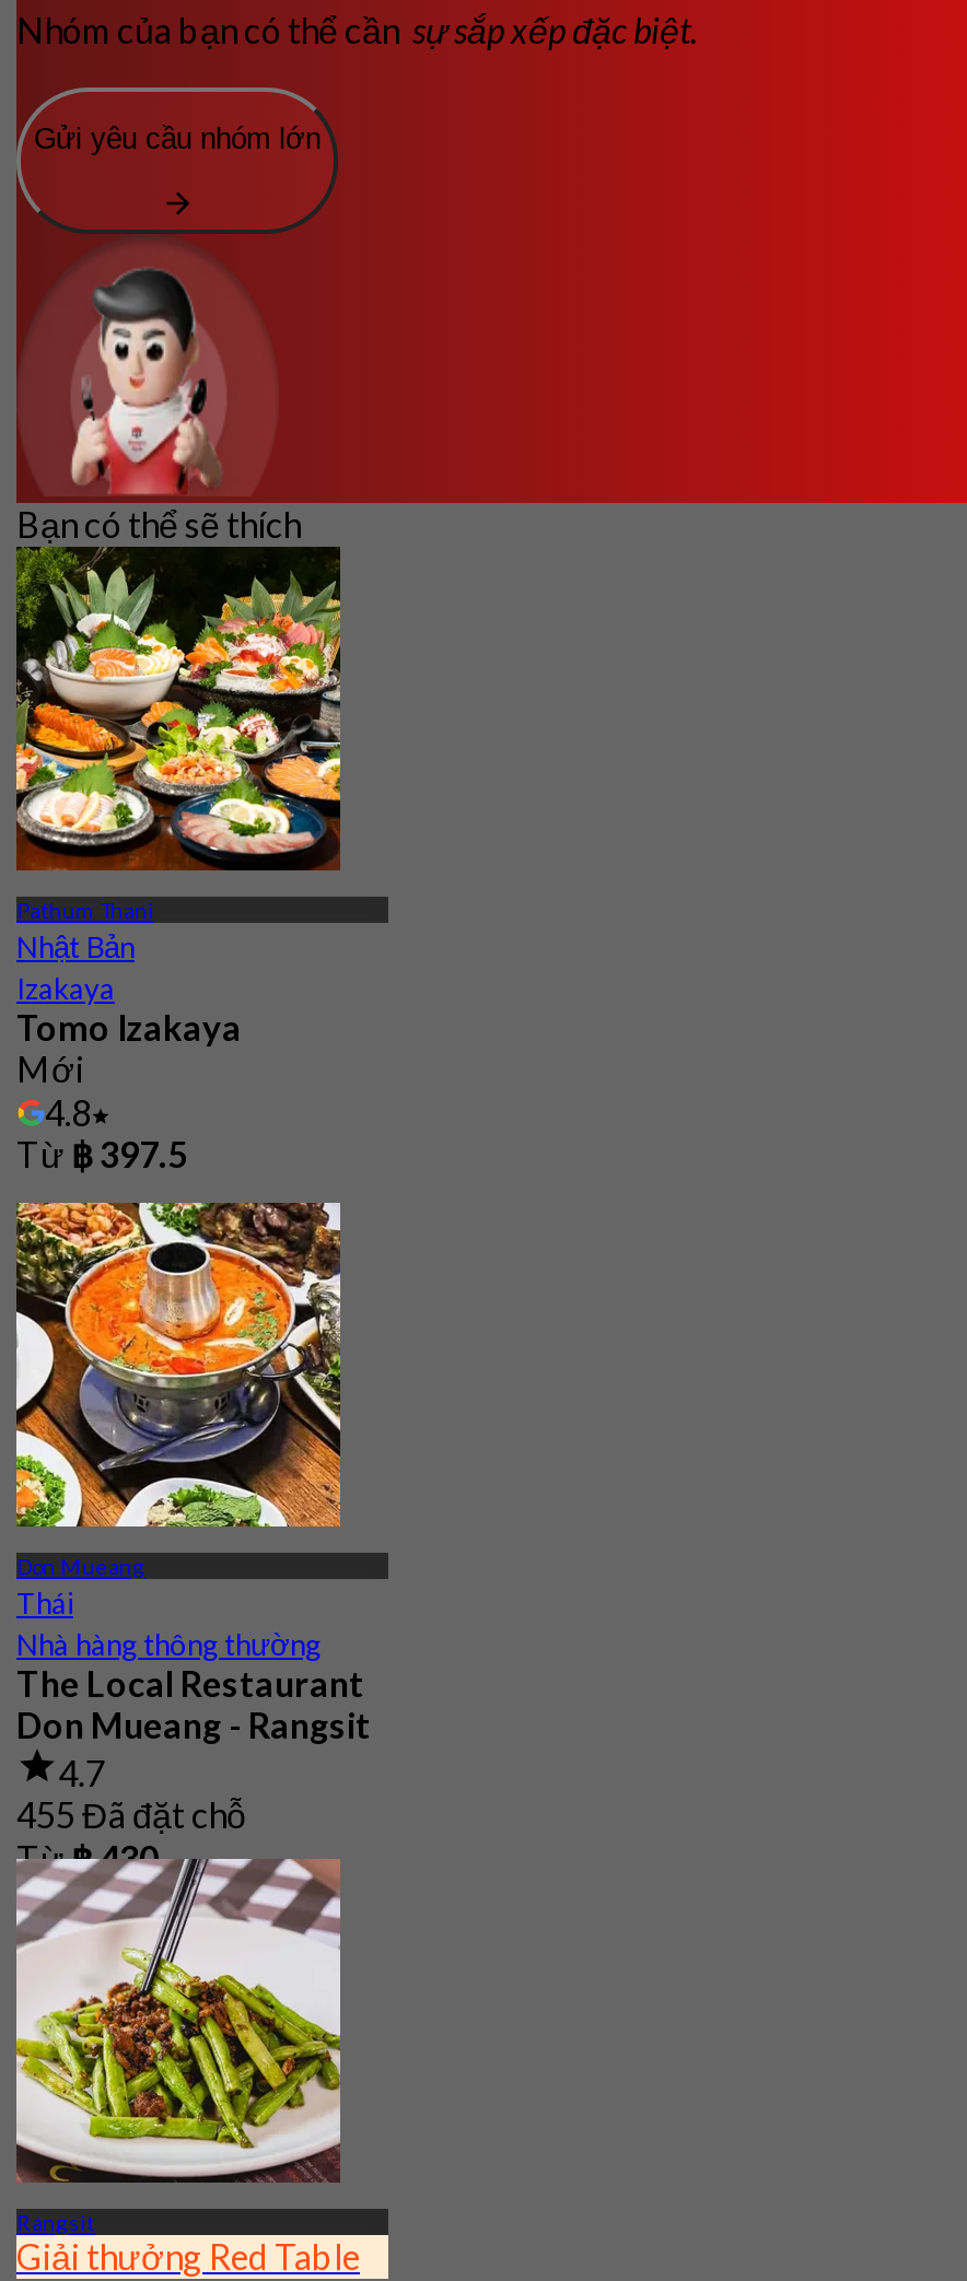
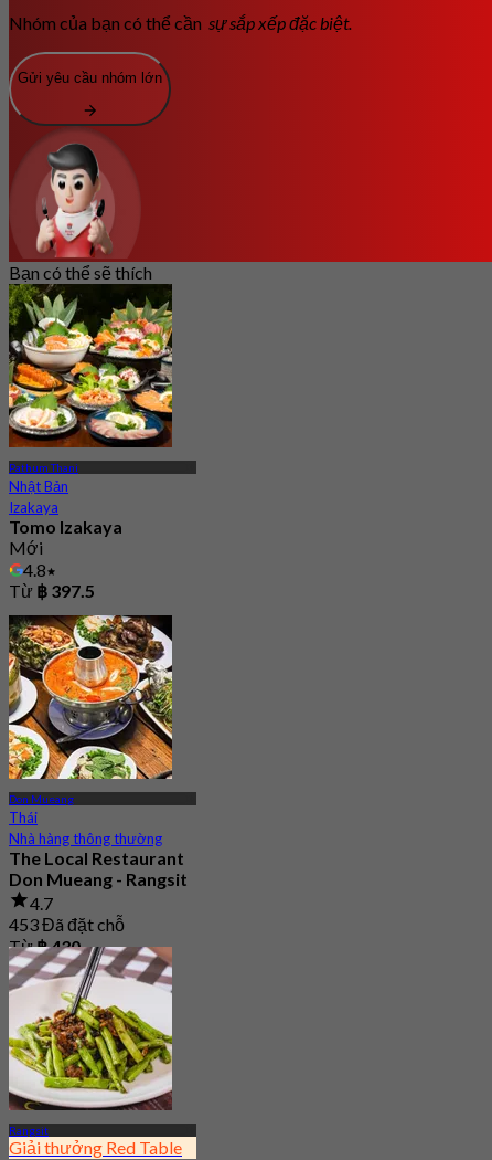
- [image]
+ [image]

- 455 Đã đặt chỗ
+ 453 Đã đặt chỗ
